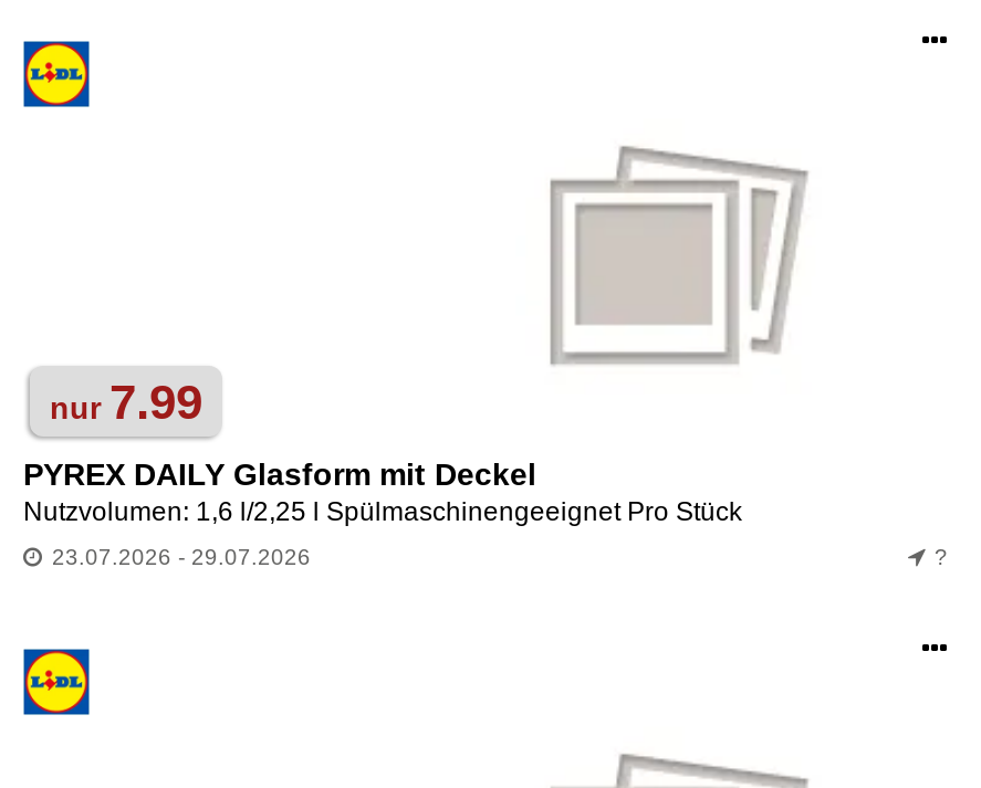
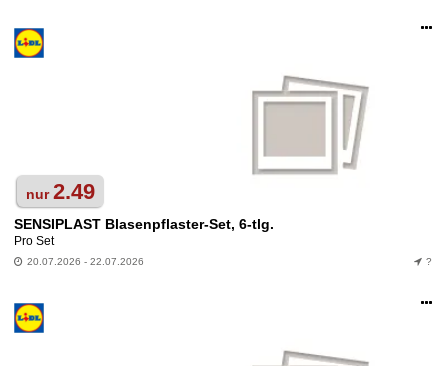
- nur 7.99
+ nur 2.49

- PYREX DAILY Glasform mit Deckel
- Nutzvolumen: 1,6 l/2,25 l Spülmaschinengeeignet Pro Stück
+ SENSIPLAST Blasenpflaster-Set, 6-tlg.
+ Pro Set

- 23.07.2026 - 29.07.2026
+ 20.07.2026 - 22.07.2026
